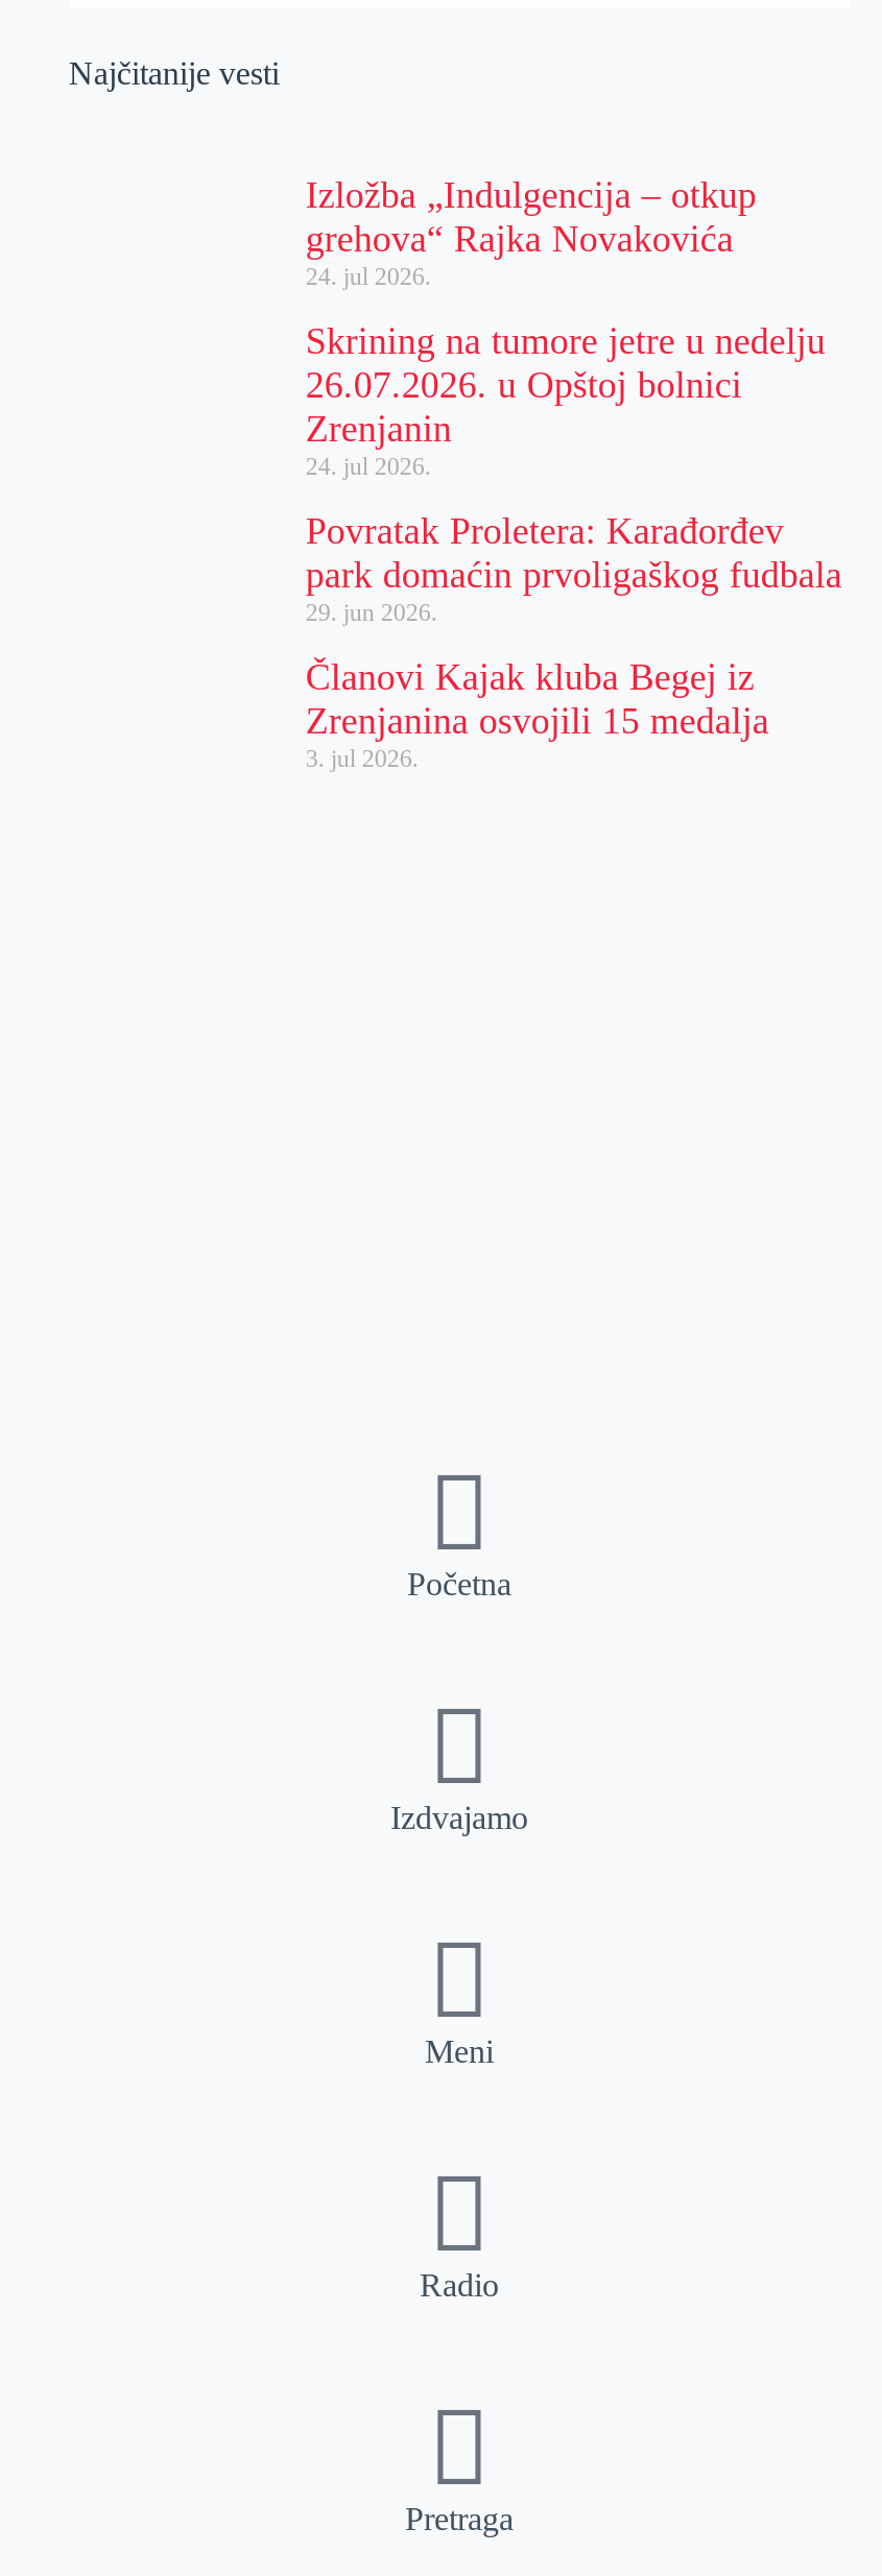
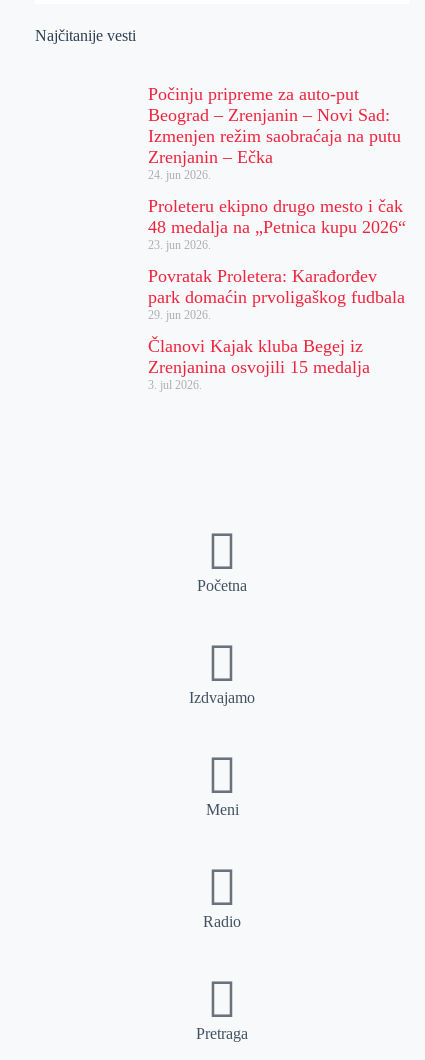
- Izložba „Indulgencija – otkup
- grehova“ Rajka Novakovića
- 24. jul 2026.
+ Počinju pripreme za auto-put
+ Beograd – Zrenjanin – Novi Sad:
+ Izmenjen režim saobraćaja na putu
+ Zrenjanin – Ečka
+ 24. jun 2026.

- Skrining na tumore jetre u nedelju
- 26.07.2026. u Opštoj bolnici
- Zrenjanin
- 24. jul 2026.
+ Proleteru ekipno drugo mesto i čak
+ 48 medalja na „Petnica kupu 2026“
+ 23. jun 2026.

moved down: Povratak Proletera: Karađorđev | park domaćin prvoligaškog fudbala | 29. jun 2026. | Članovi Kajak kluba Begej iz | Zrenjanina osvojili 15 medalja | 3. jul 2026.
